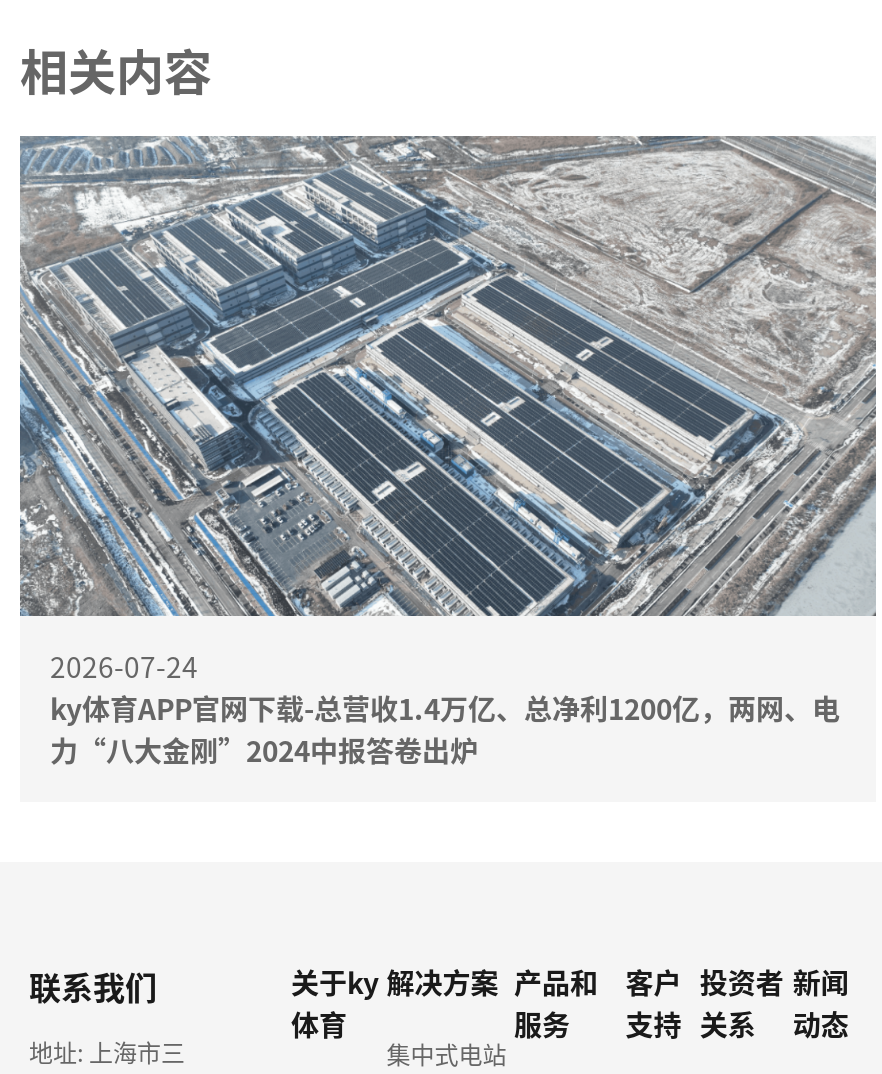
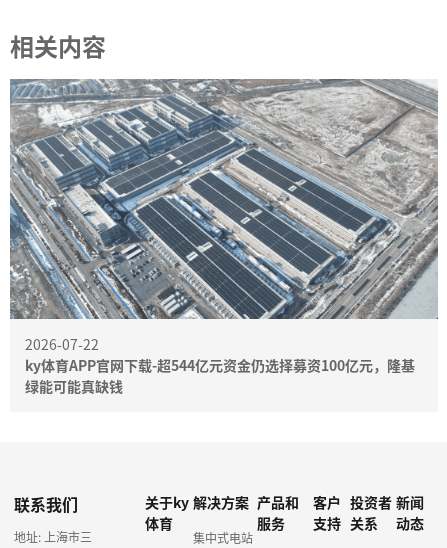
- 2026-07-24
- ky体育APP官网下载-总营收1.4万亿、总净利1200亿，两网、电
- 力“八大金刚”2024中报答卷出炉
+ 2026-07-22
+ ky体育APP官网下载-超544亿元资金仍选择募资100亿元，隆基
+ 绿能可能真缺钱
